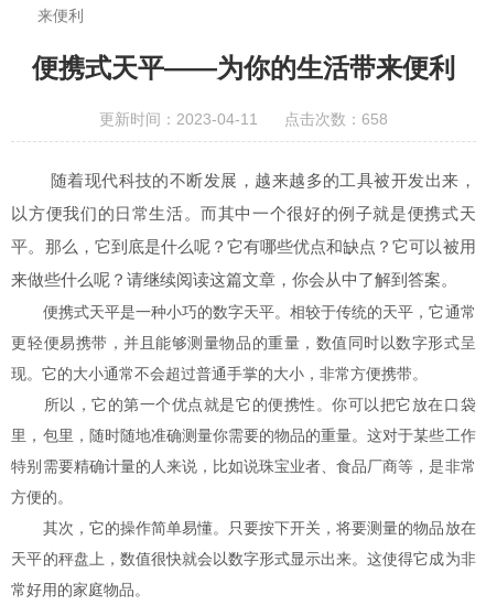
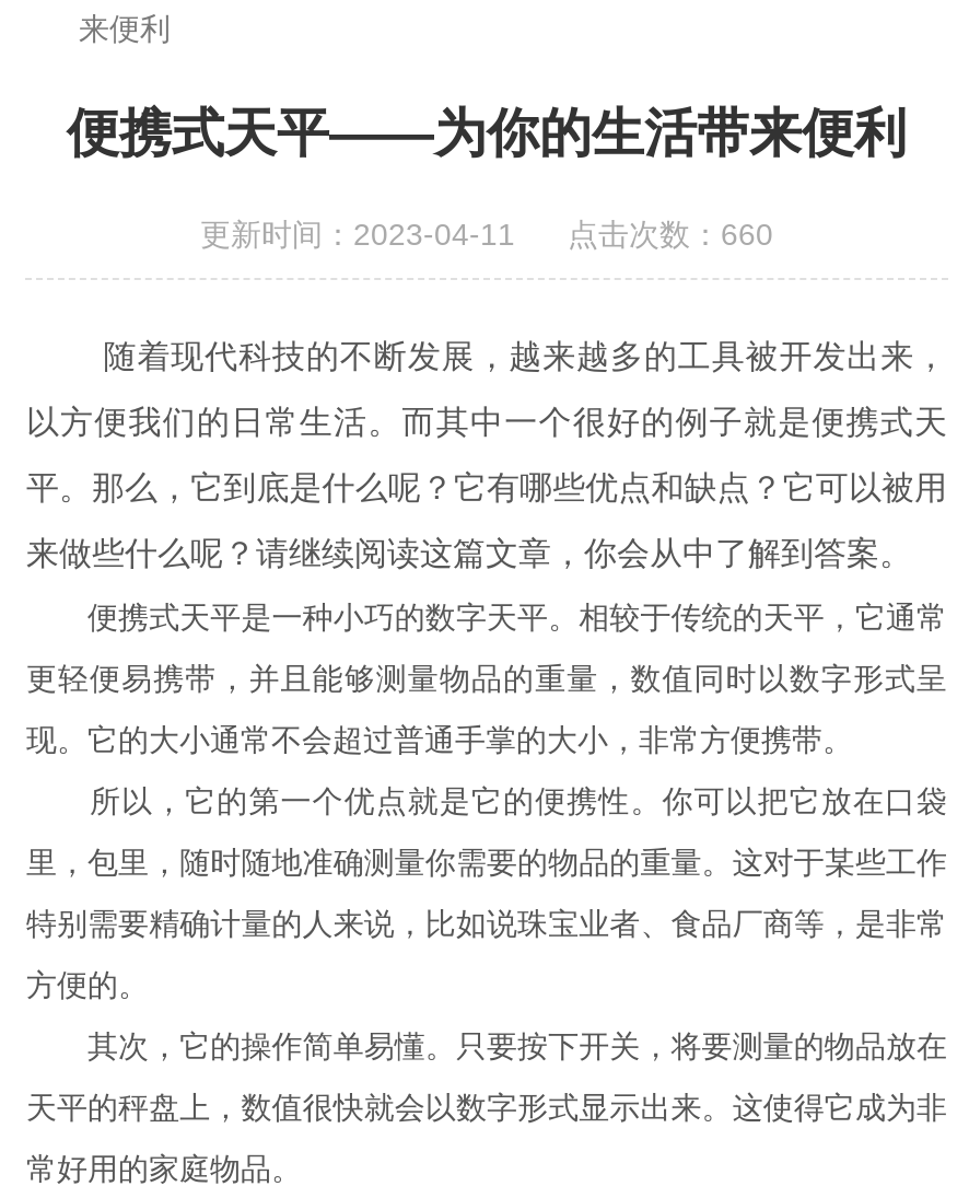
- 更新时间：2023-04-11 点击次数：658
+ 更新时间：2023-04-11 点击次数：660
